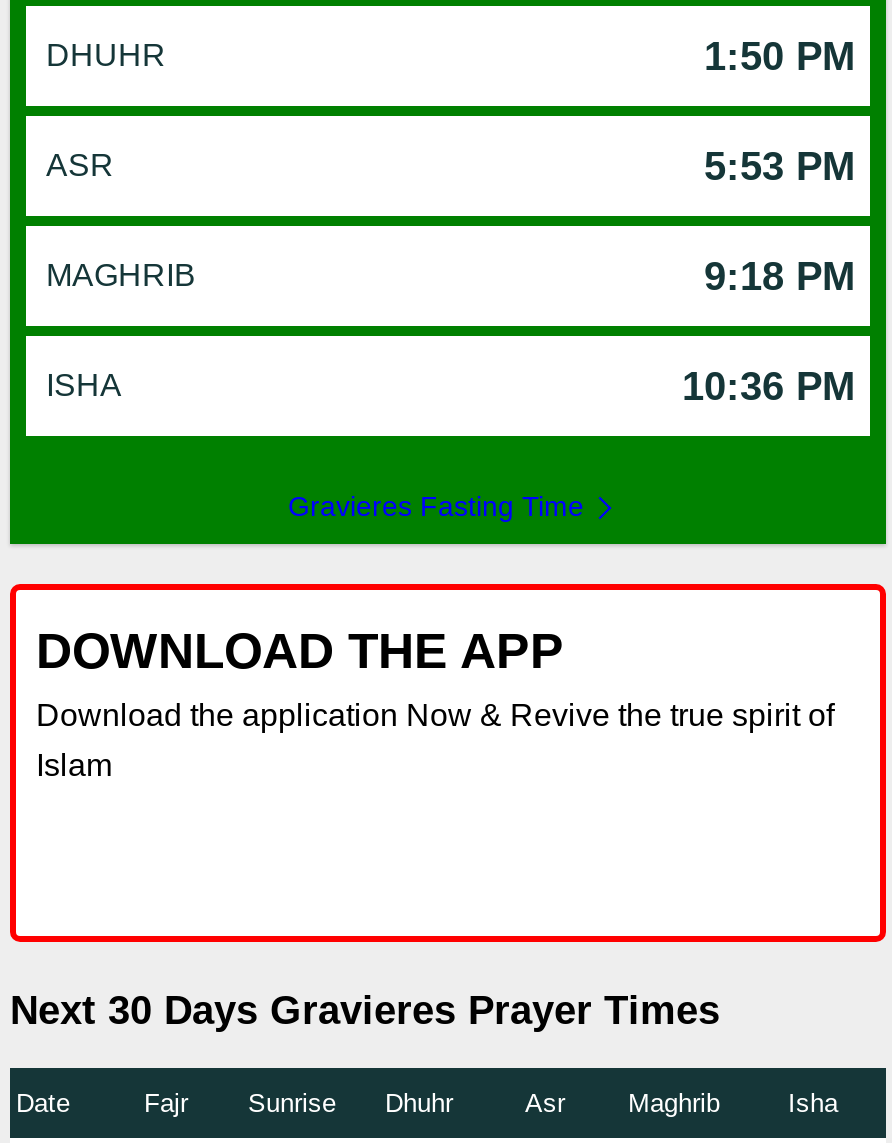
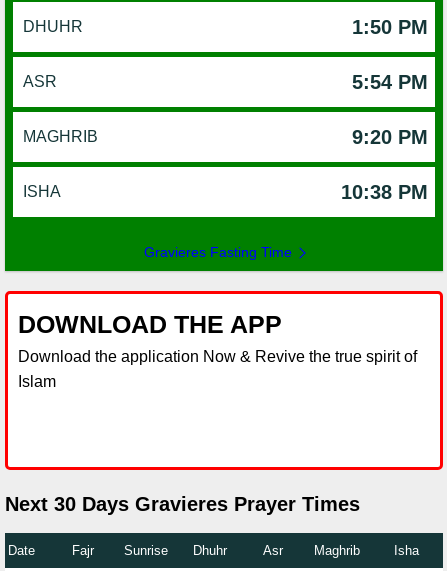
- 5:53 PM
+ 5:54 PM

- 9:18 PM
+ 9:20 PM

- 10:36 PM
+ 10:38 PM
